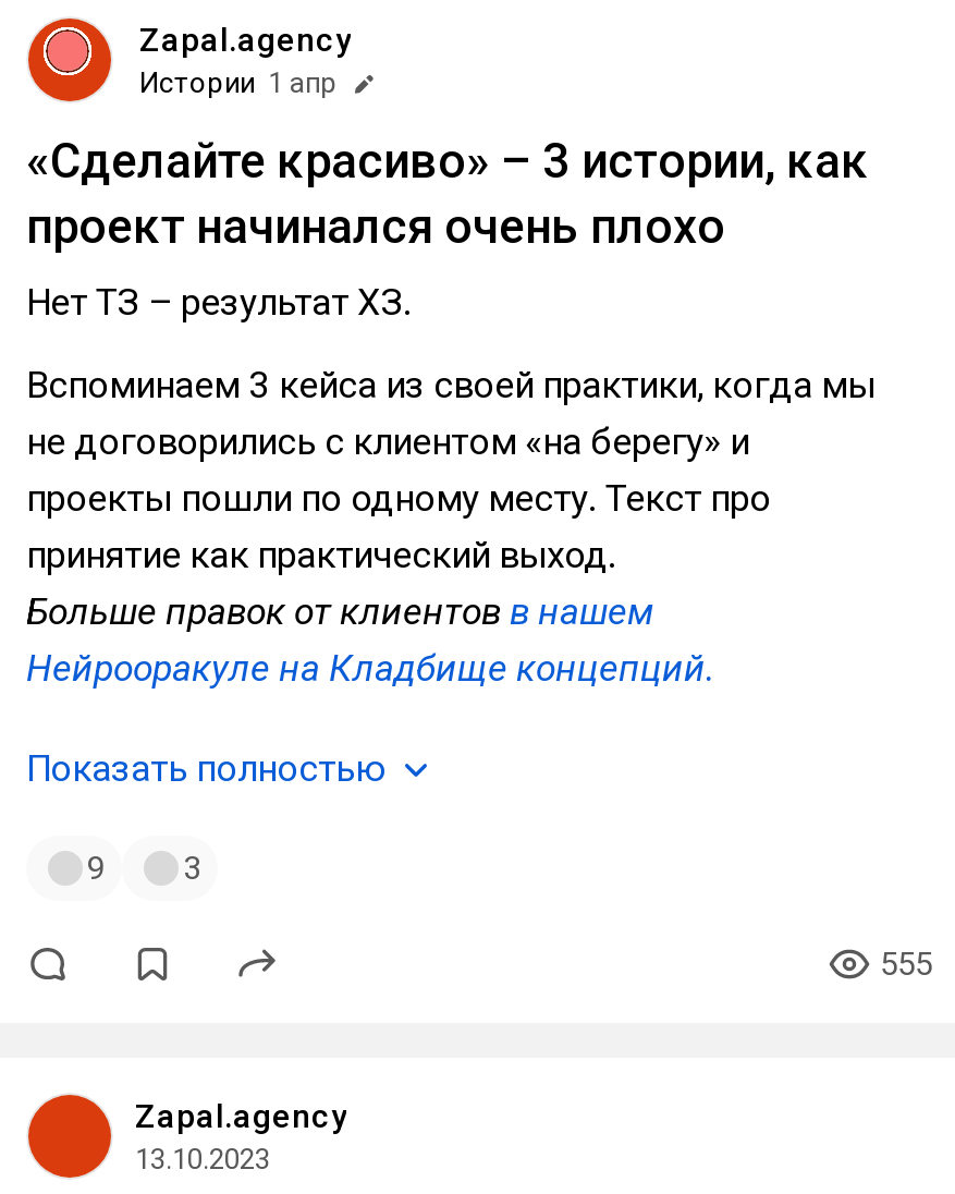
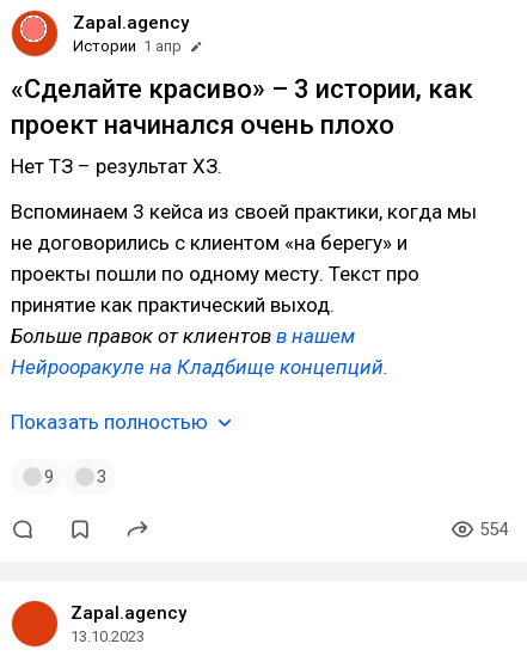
- 555
+ 554
